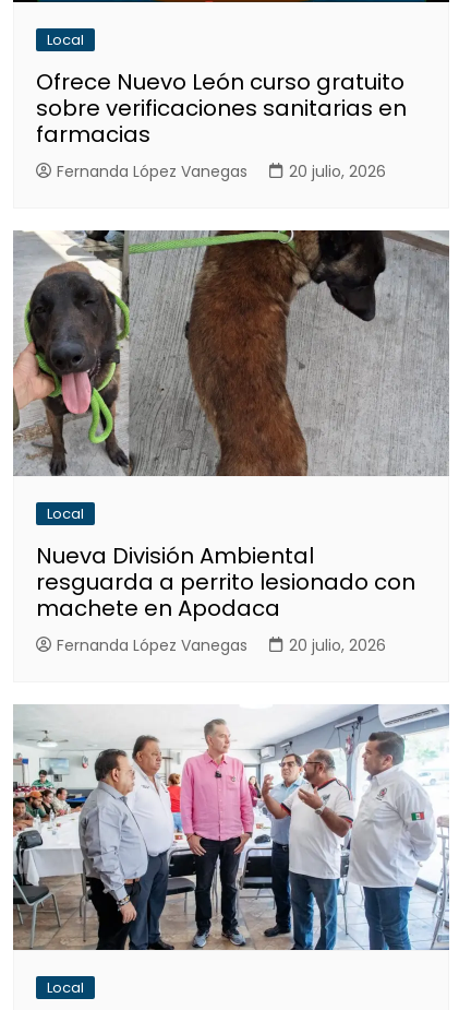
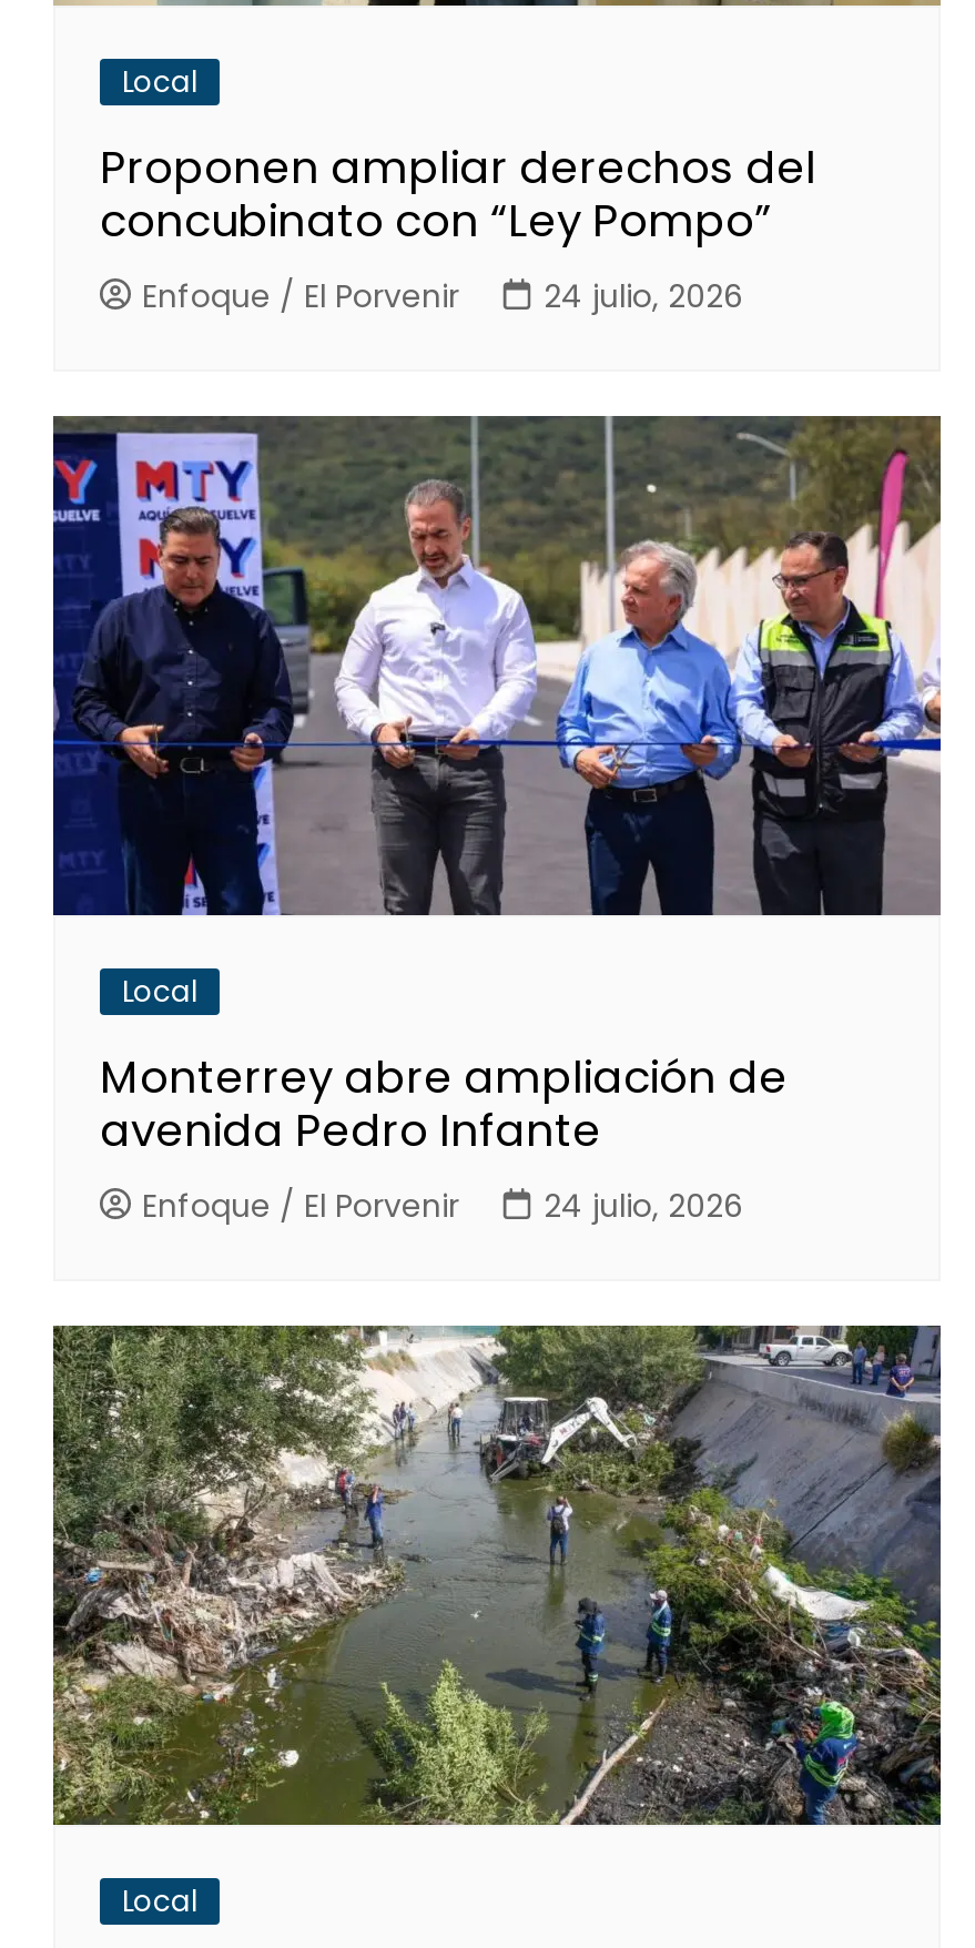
- Ofrece Nuevo León curso gratuito
- sobre verificaciones sanitarias en
- farmacias
- Fernanda López Vanegas
- 20 julio, 2026
+ Proponen ampliar derechos del
+ concubinato con “Ley Pompo”
+ Enfoque / El Porvenir
+ 24 julio, 2026

- [image]
+ [image]

- Nueva División Ambiental
- resguarda a perrito lesionado con
- machete en Apodaca
- Fernanda López Vanegas
- 20 julio, 2026
+ Monterrey abre ampliación de
+ avenida Pedro Infante
+ Enfoque / El Porvenir
+ 24 julio, 2026

- [image]
+ [image]
